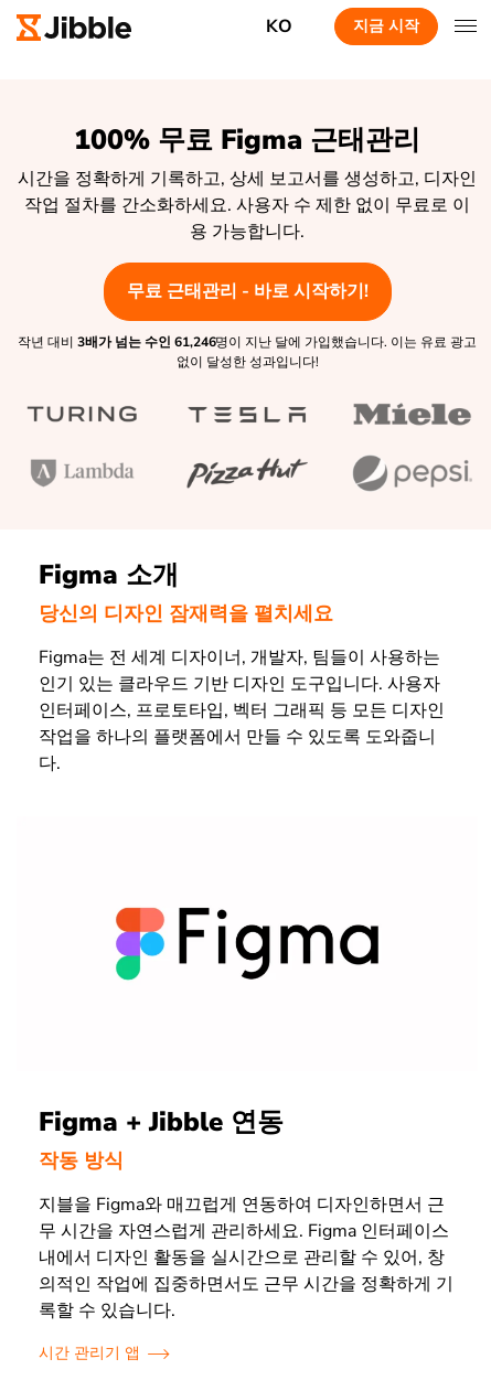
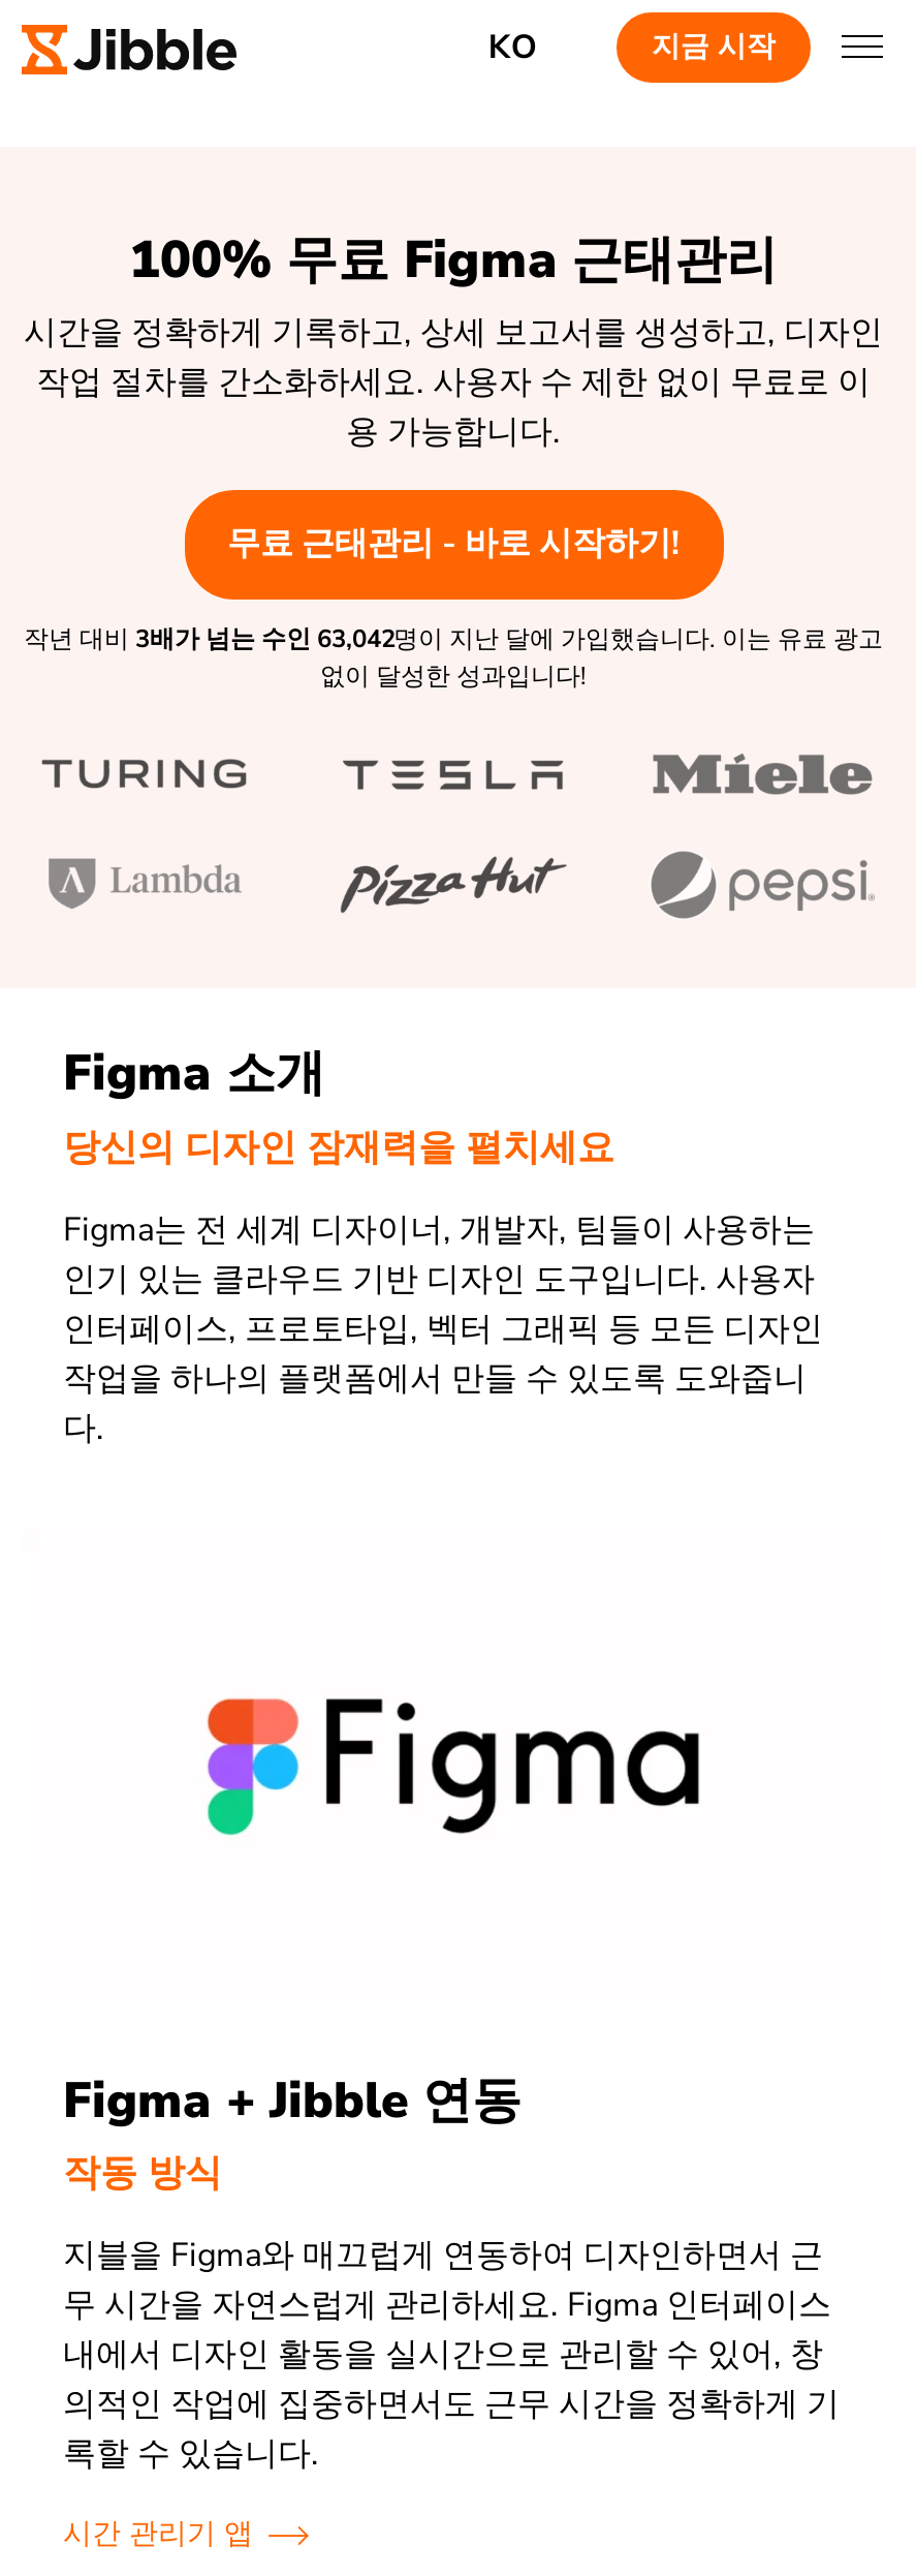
- 작년 대비 3배가 넘는 수인 61,246명이 지난 달에 가입했습니다. 이는 유료 광고
+ 작년 대비 3배가 넘는 수인 63,042명이 지난 달에 가입했습니다. 이는 유료 광고
